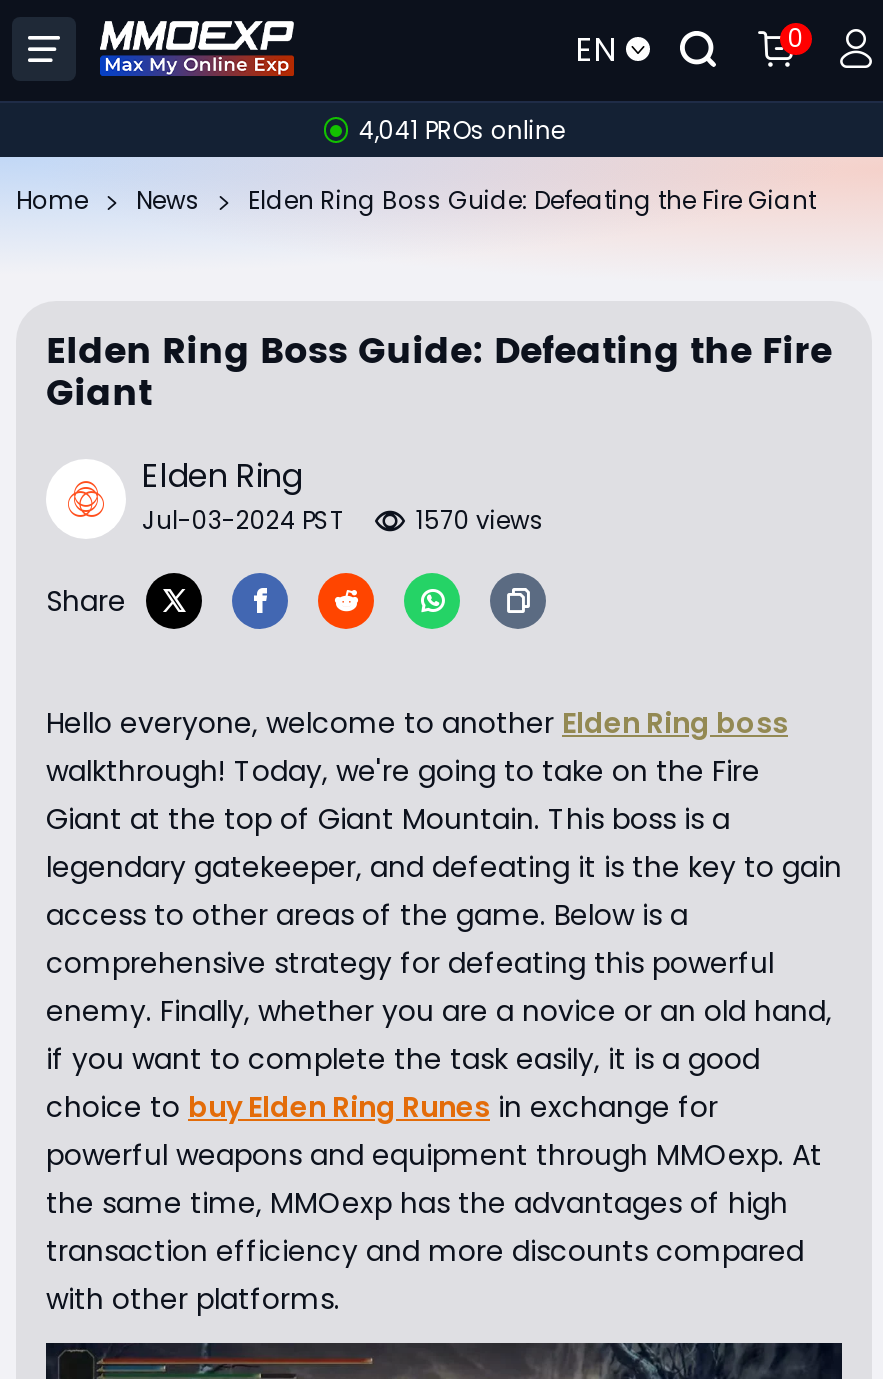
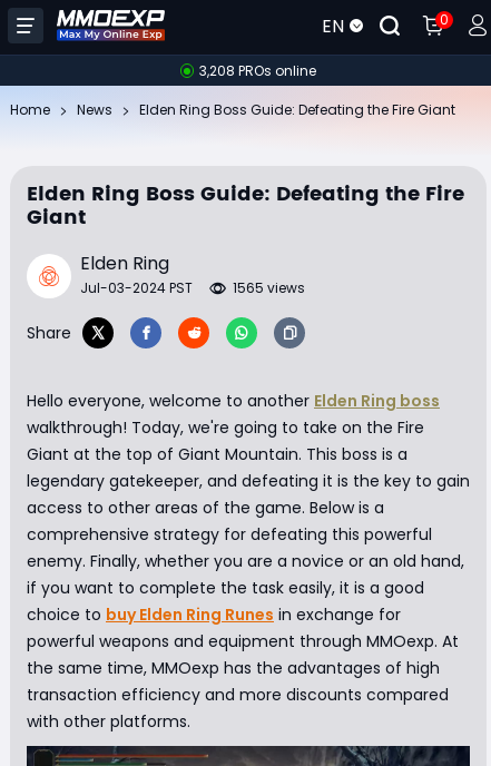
- 4,041 PROs online
+ 3,208 PROs online

- 1570 views
+ 1565 views
